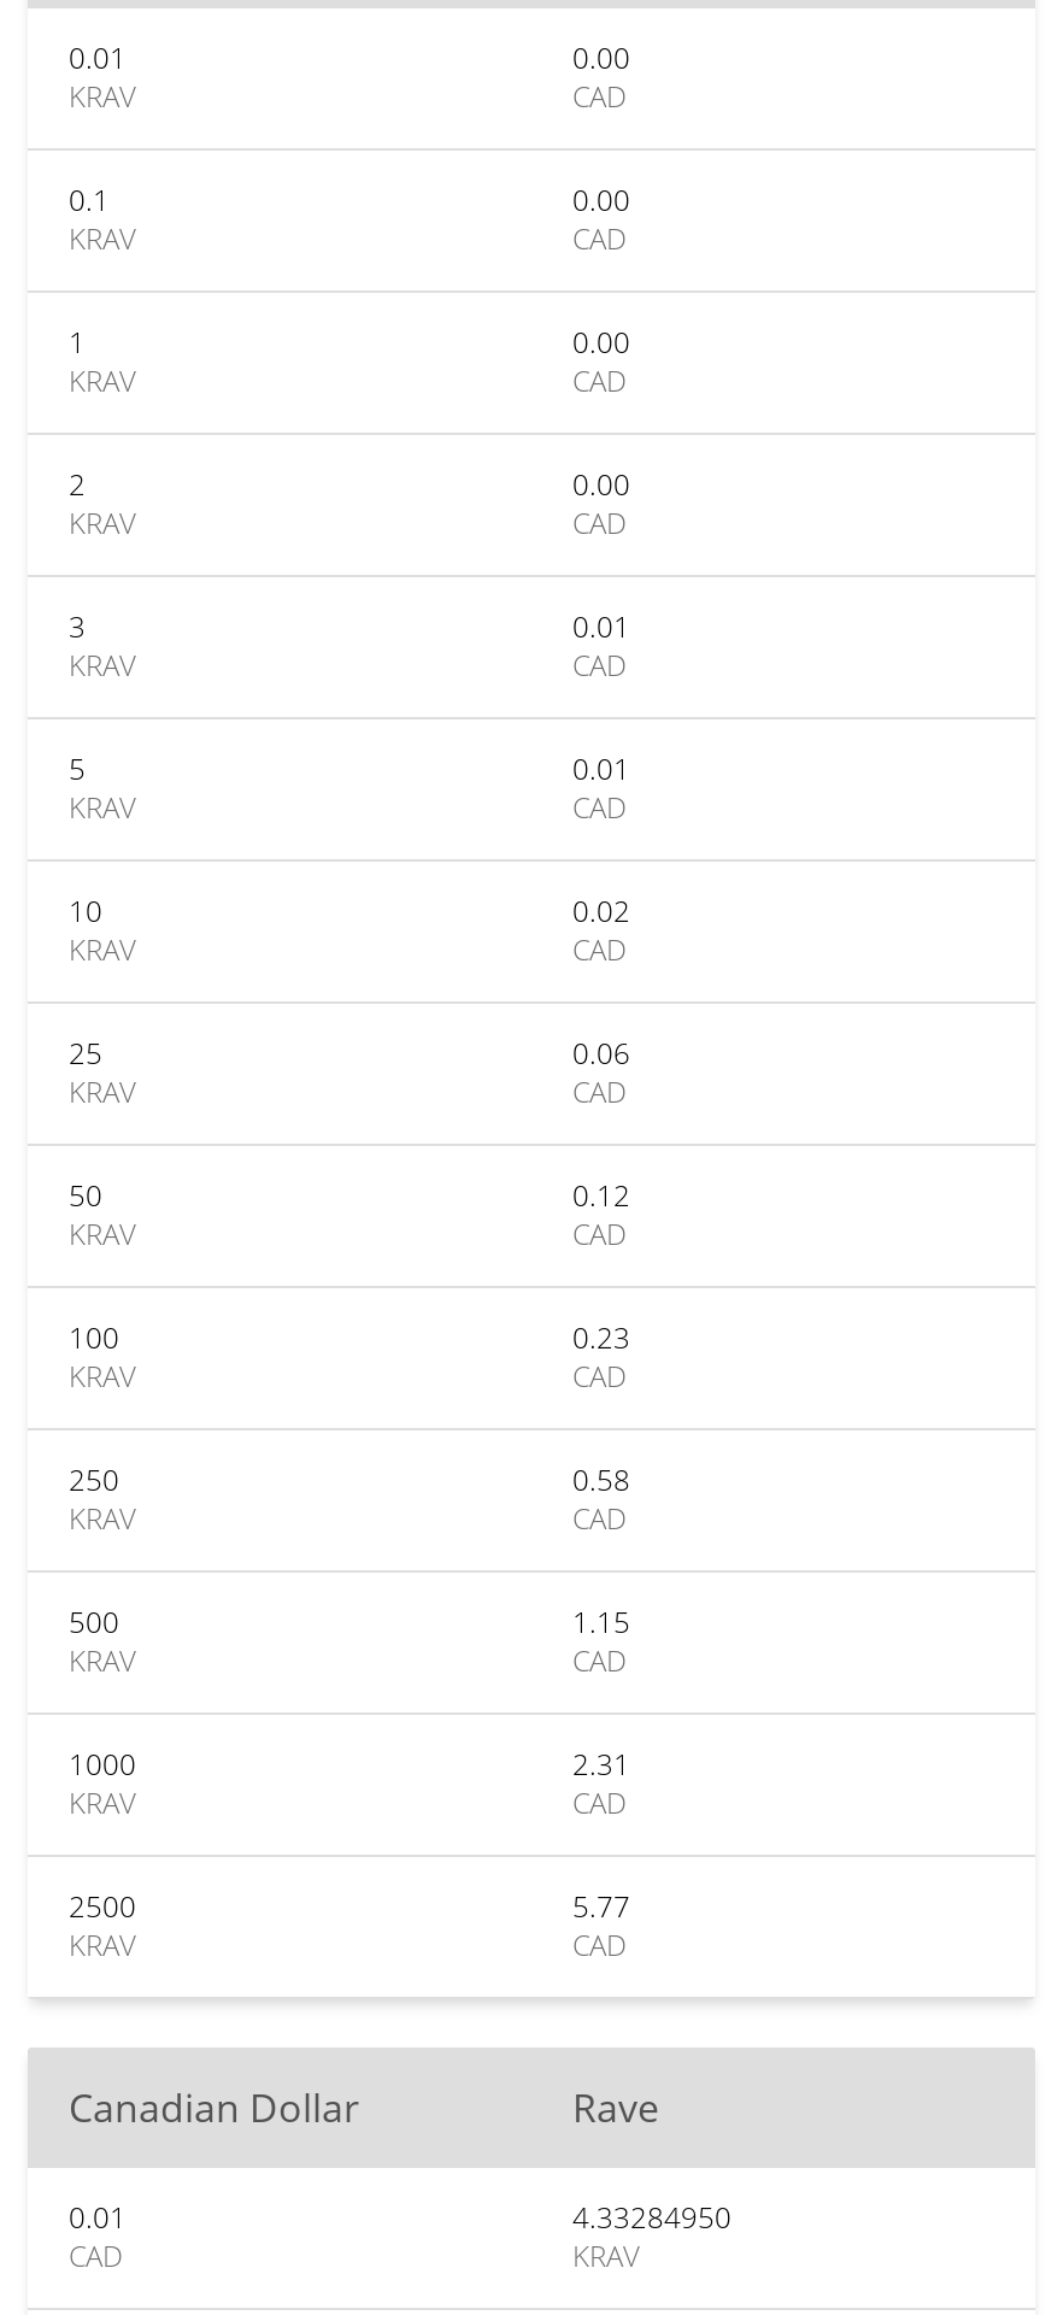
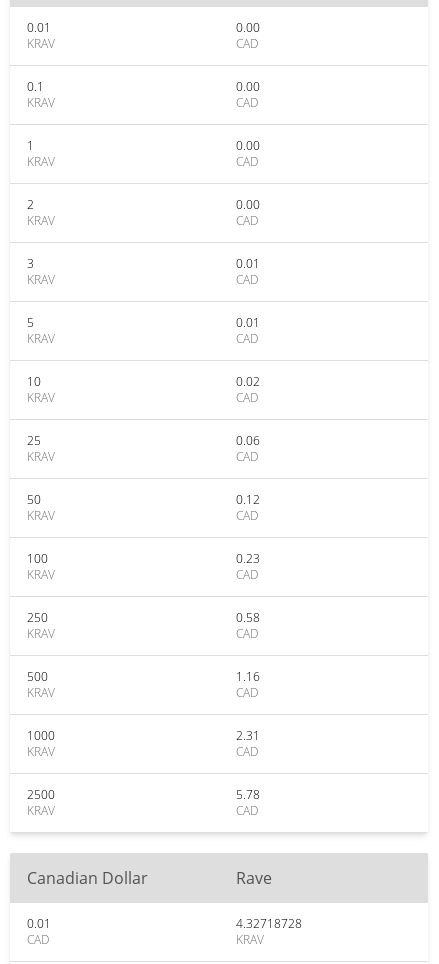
- 1.15
+ 1.16

- 5.77
+ 5.78

- 4.33284950
+ 4.32718728
